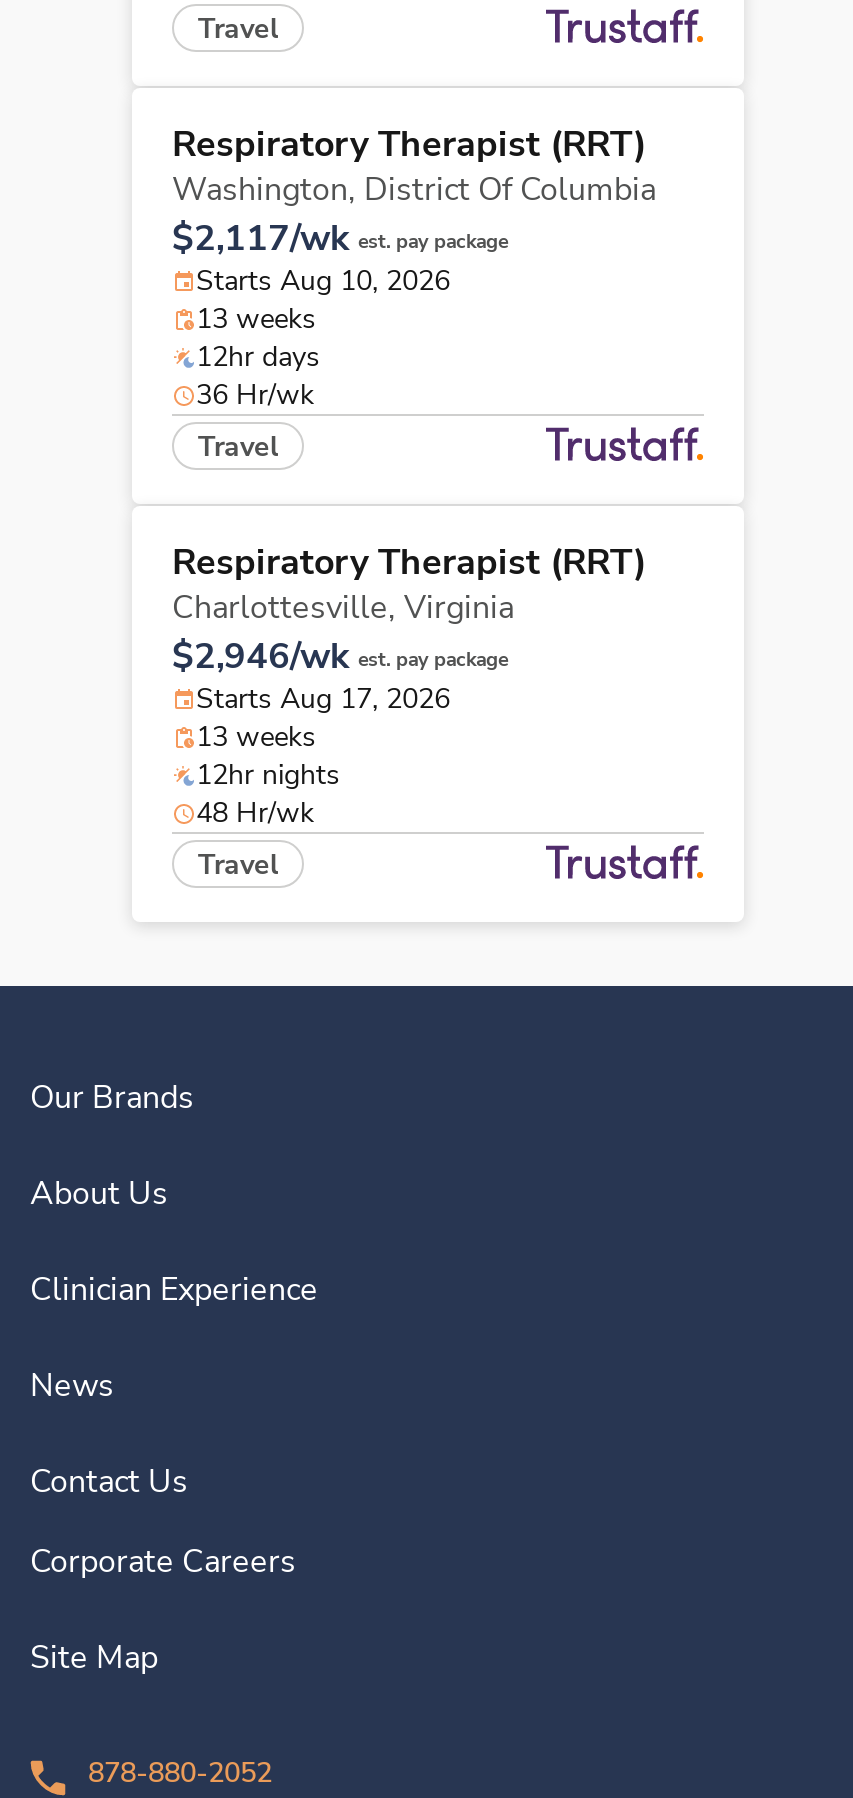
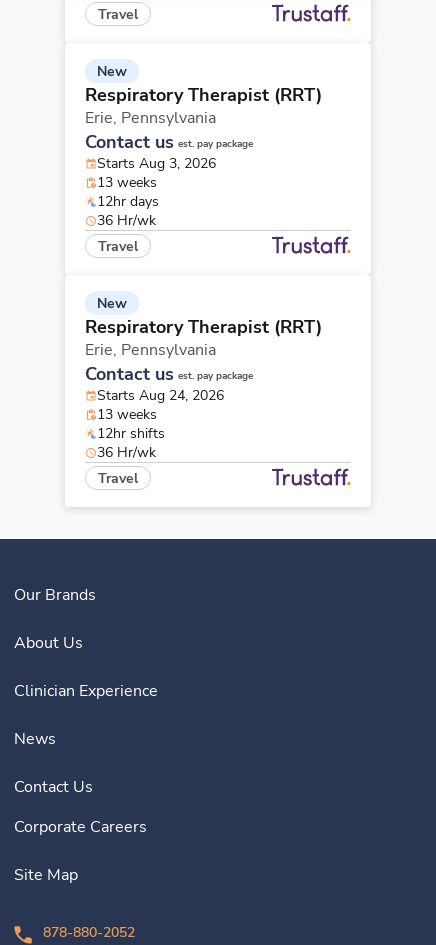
+ New

- Washington, District Of Columbia
- $2,117/wk est. pay package
- Starts Aug 10, 2026
+ Erie, Pennsylvania
+ Contact us est. pay package
+ Starts Aug 3, 2026

+ New

- Charlottesville, Virginia
- $2,946/wk est. pay package
- Starts Aug 17, 2026
+ Erie, Pennsylvania
+ Contact us est. pay package
+ Starts Aug 24, 2026

- 12hr nights
+ 12hr shifts

- 48 Hr/wk
+ 36 Hr/wk
